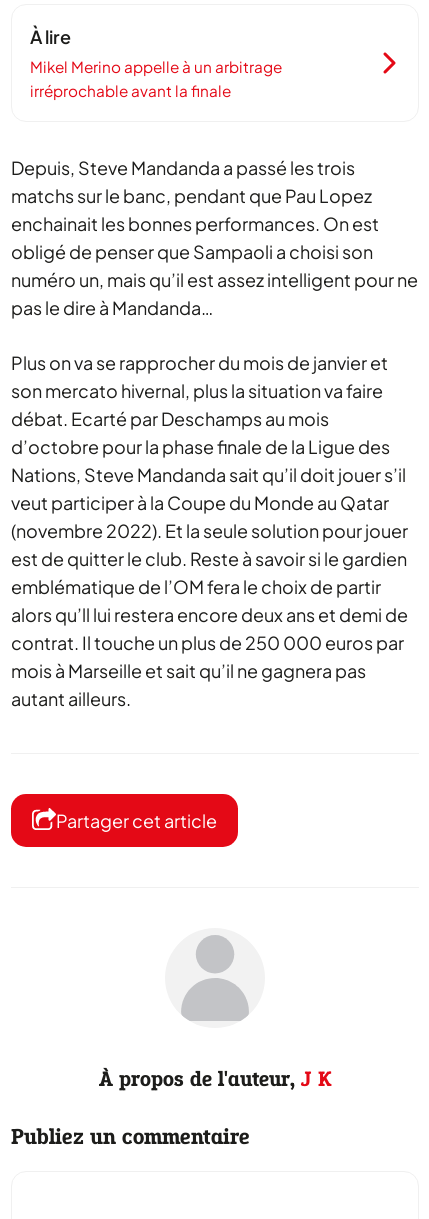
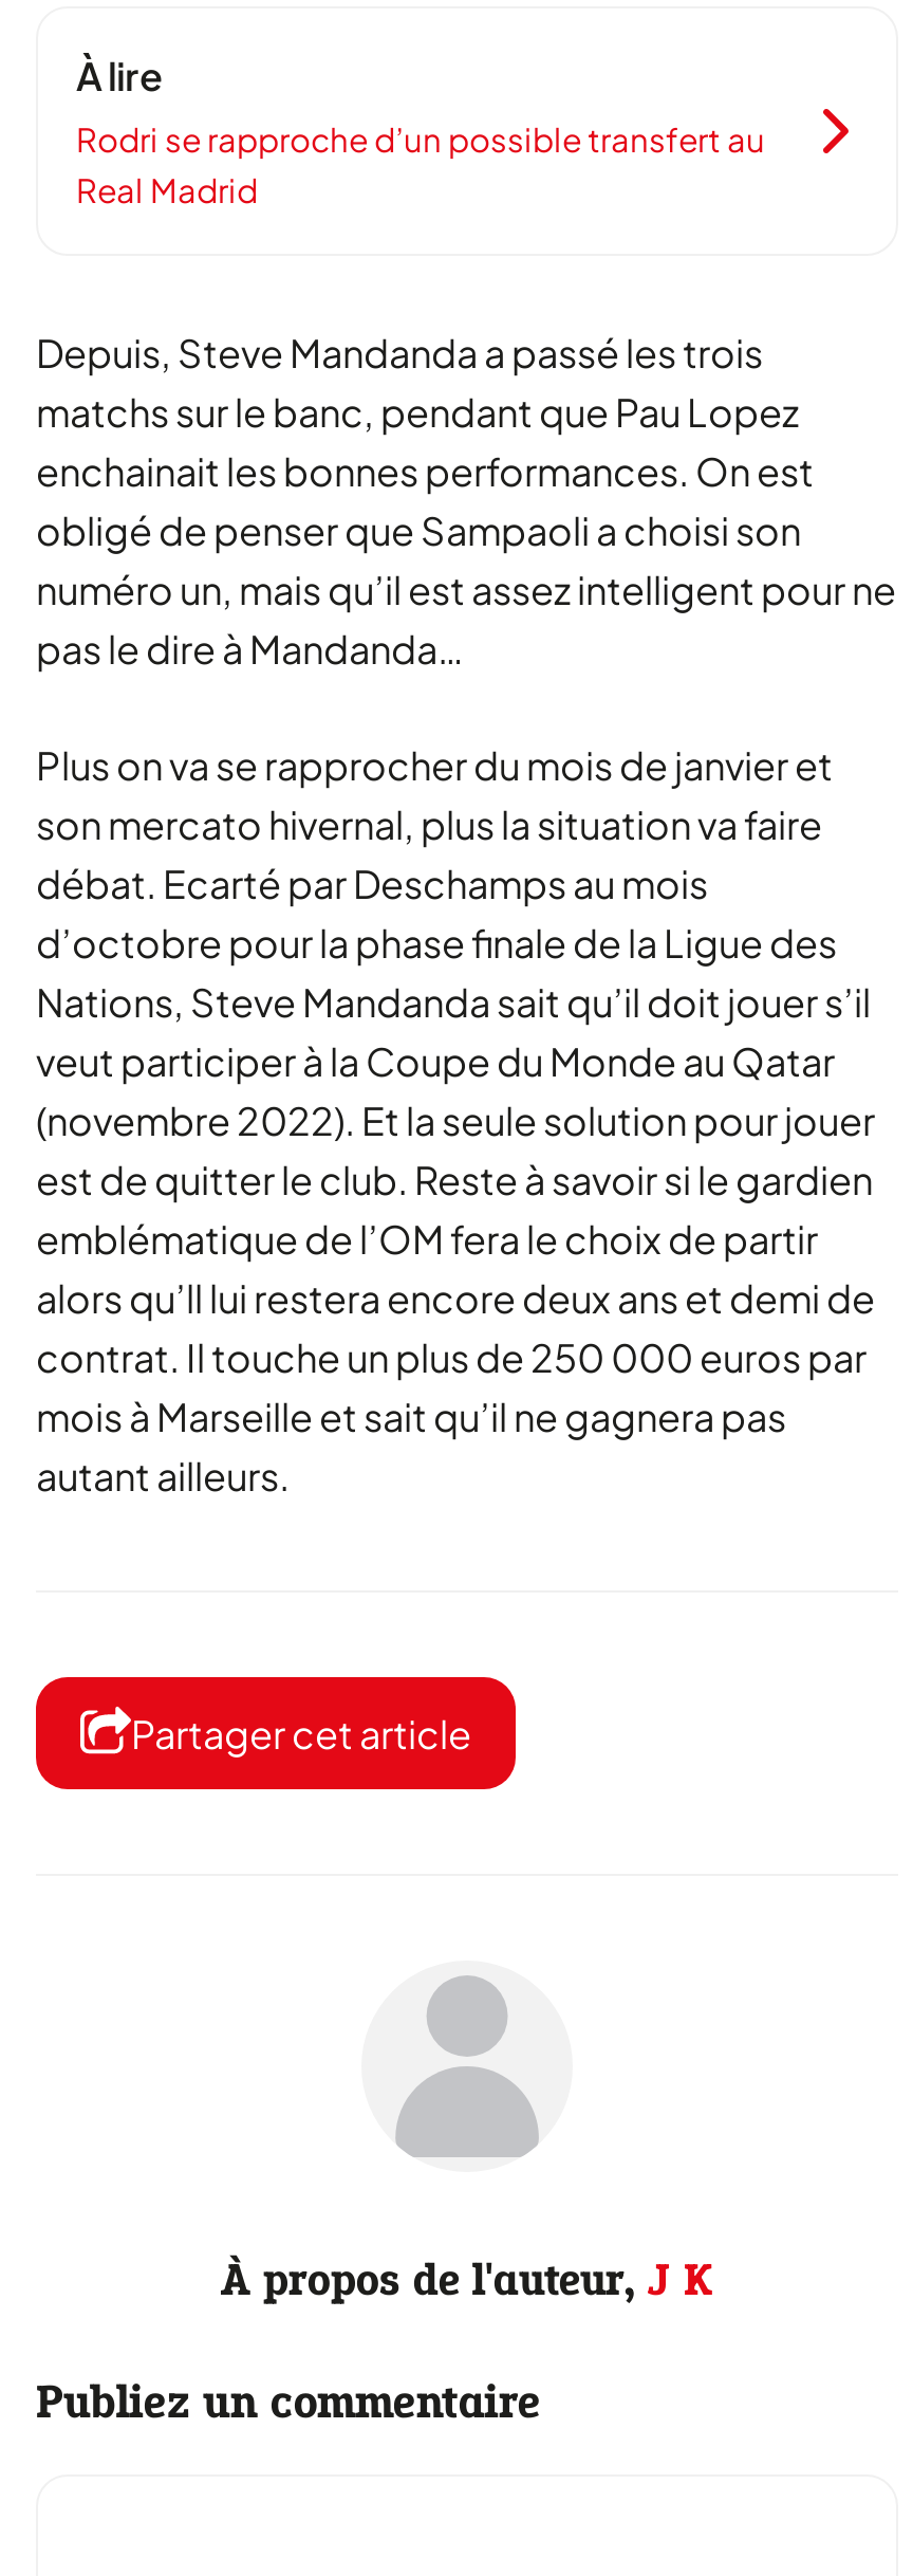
- Mikel Merino appelle à un arbitrage
- irréprochable avant la finale
+ Rodri se rapproche d’un possible transfert au
+ Real Madrid
